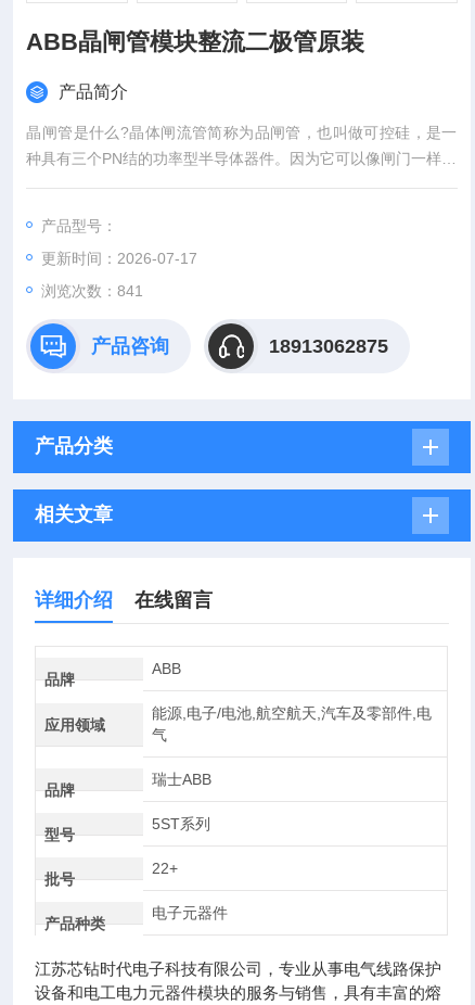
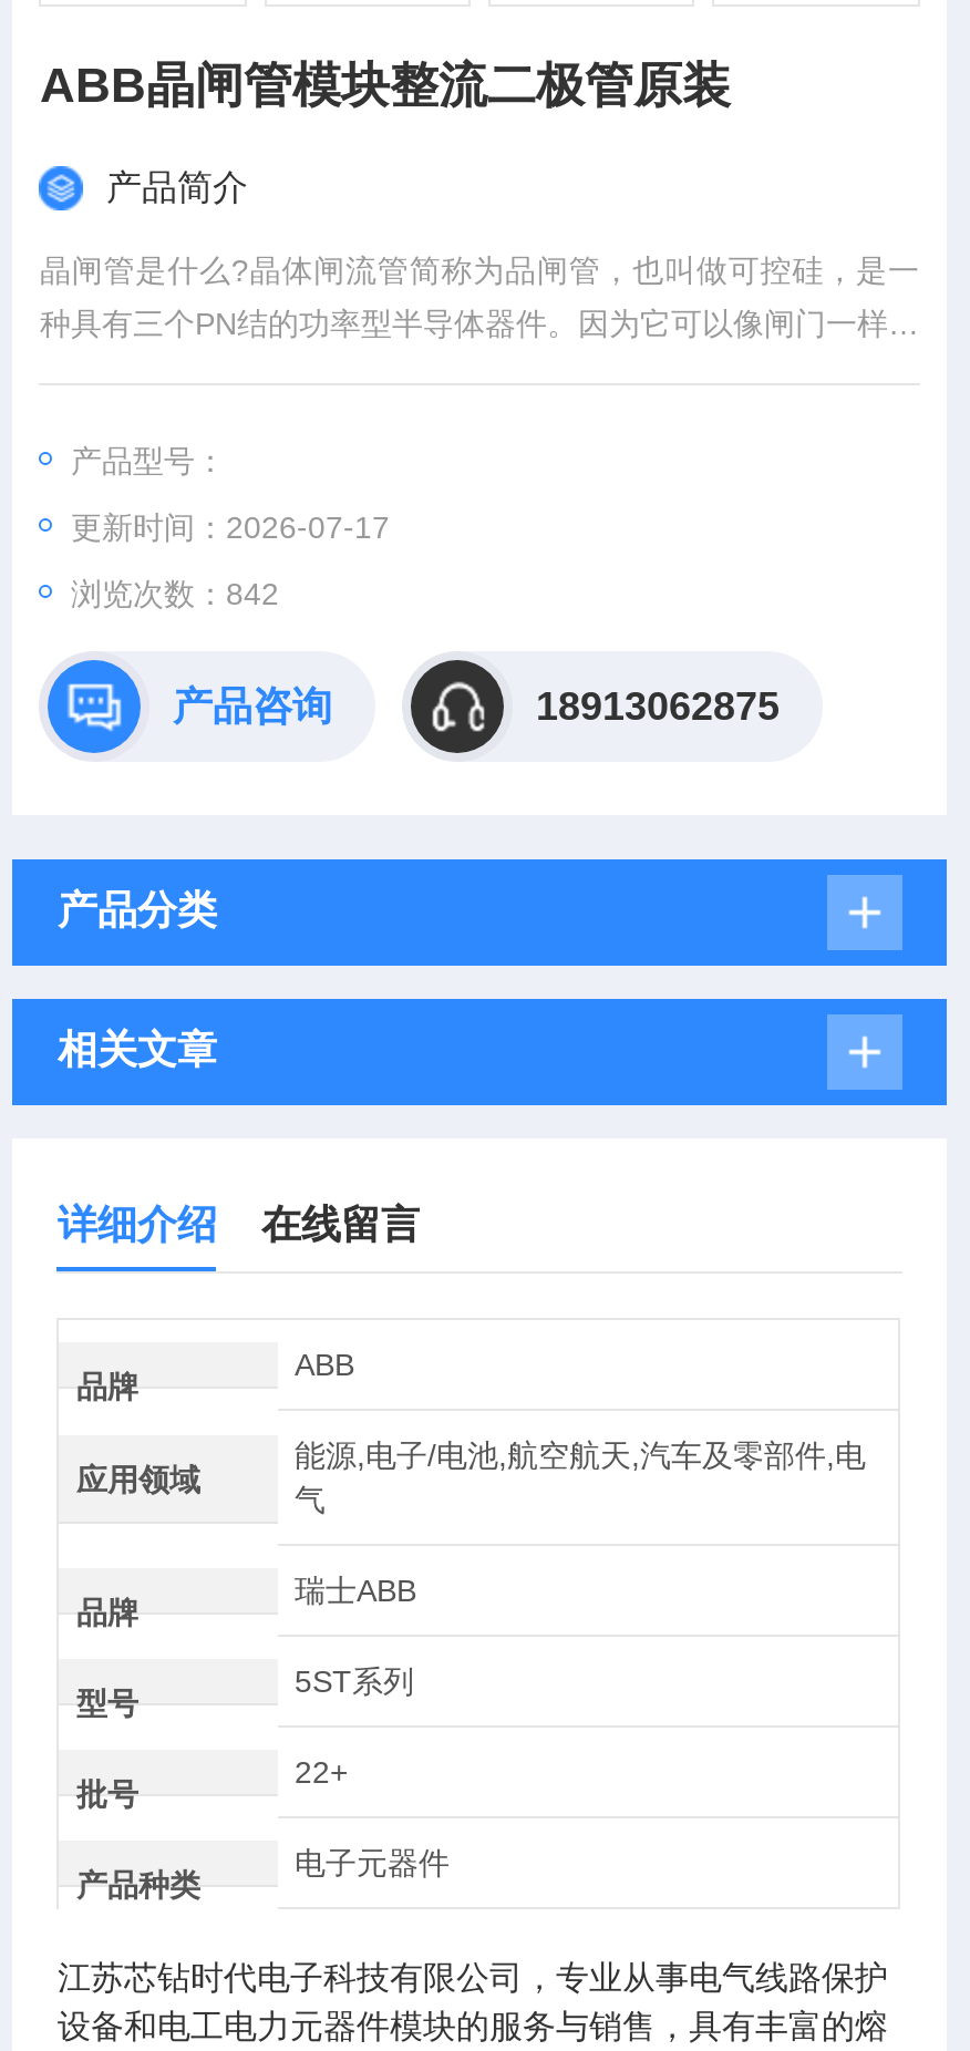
- 浏览次数：841
+ 浏览次数：842
